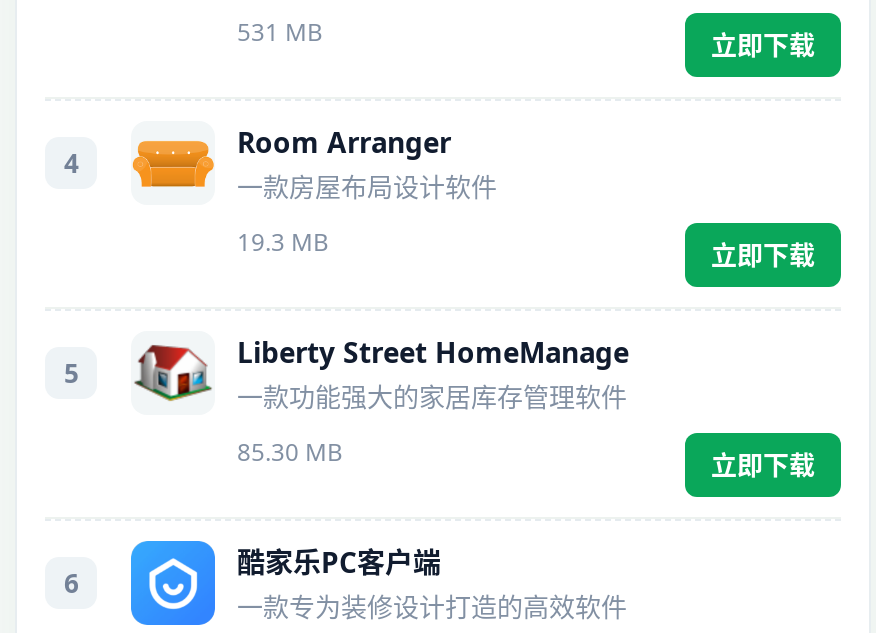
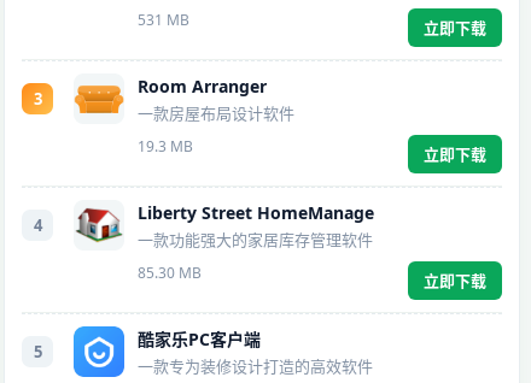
- 4
+ 3

- 5
+ 4

- 6
+ 5
